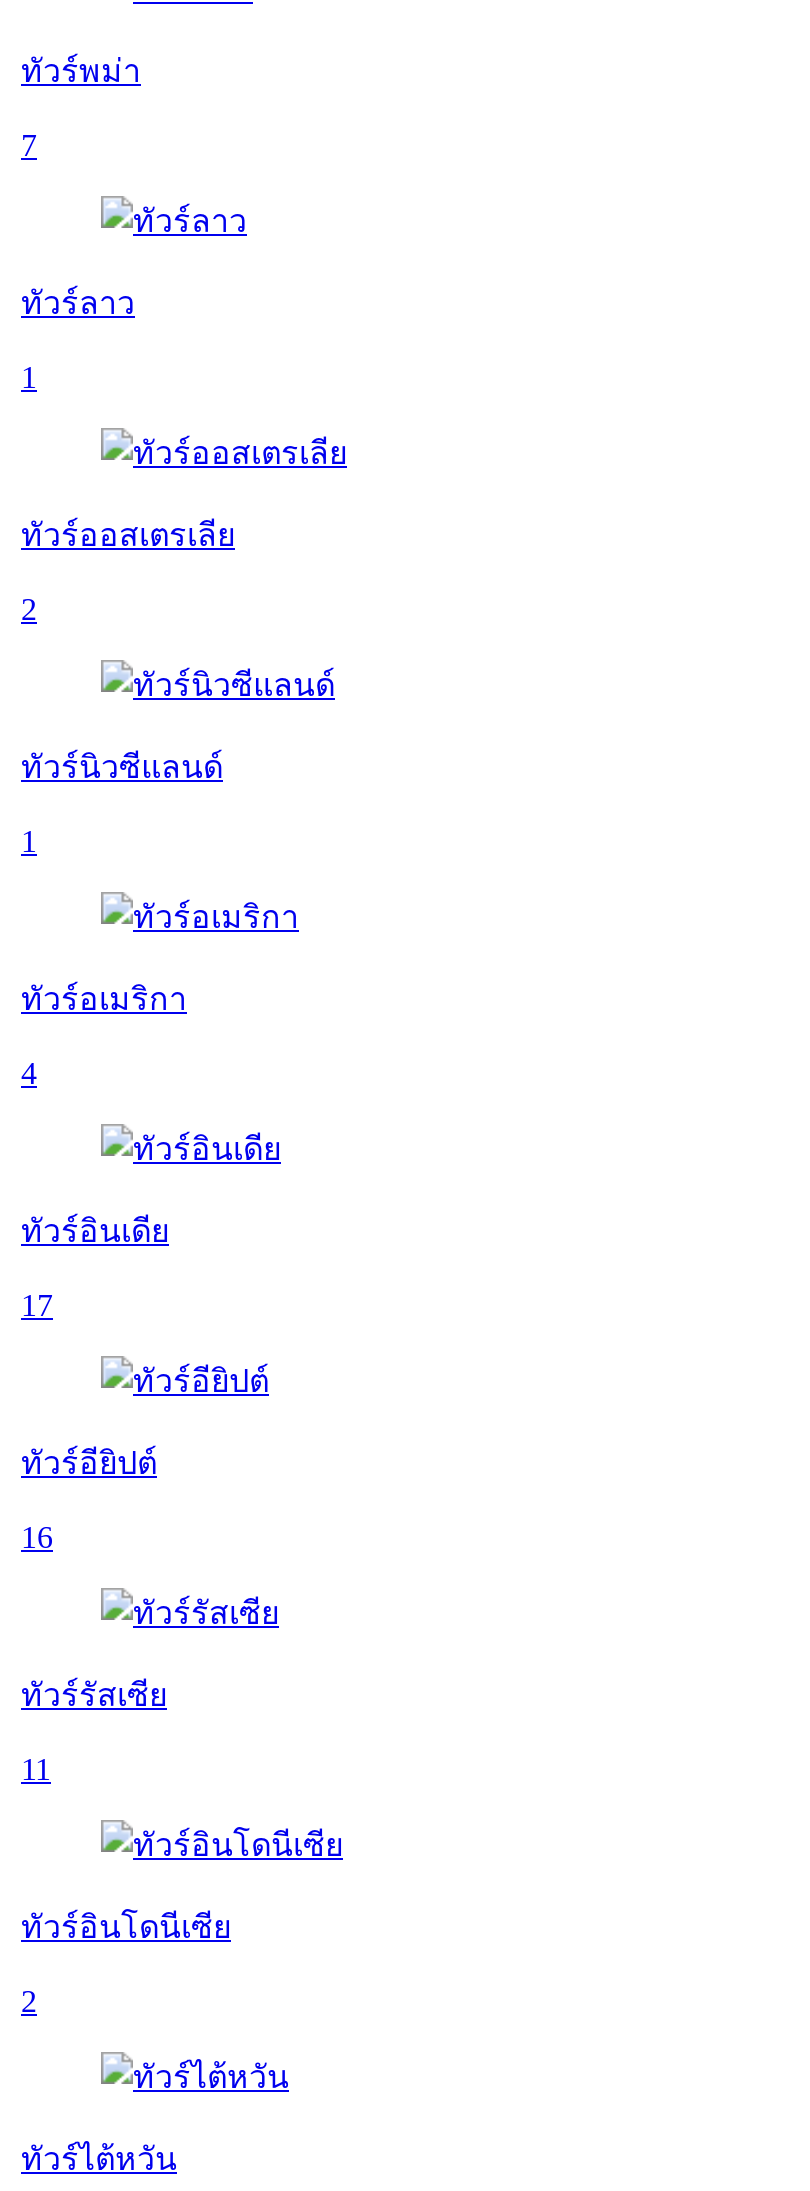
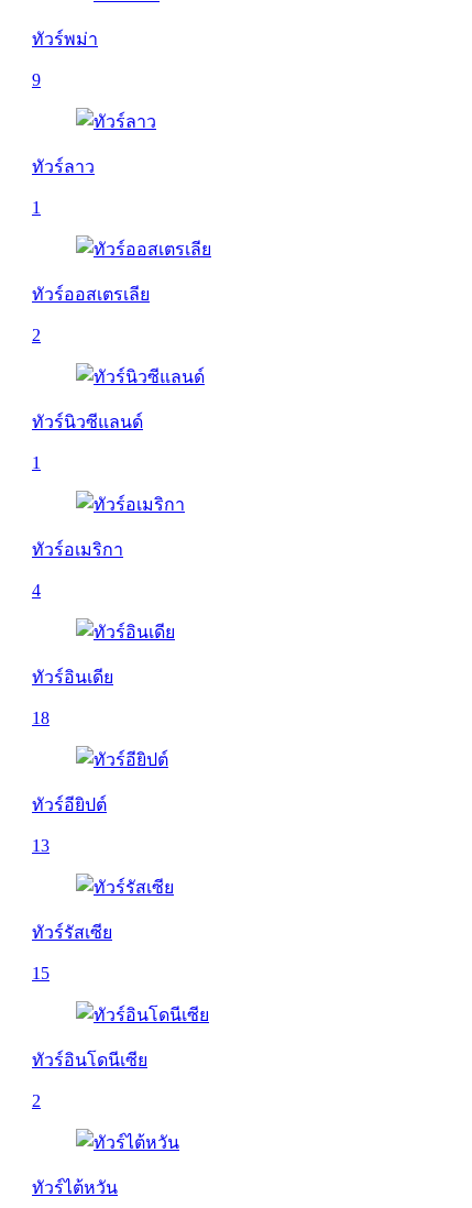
- 7
+ 9

- 17
+ 18

- 16
+ 13

- 11
+ 15
